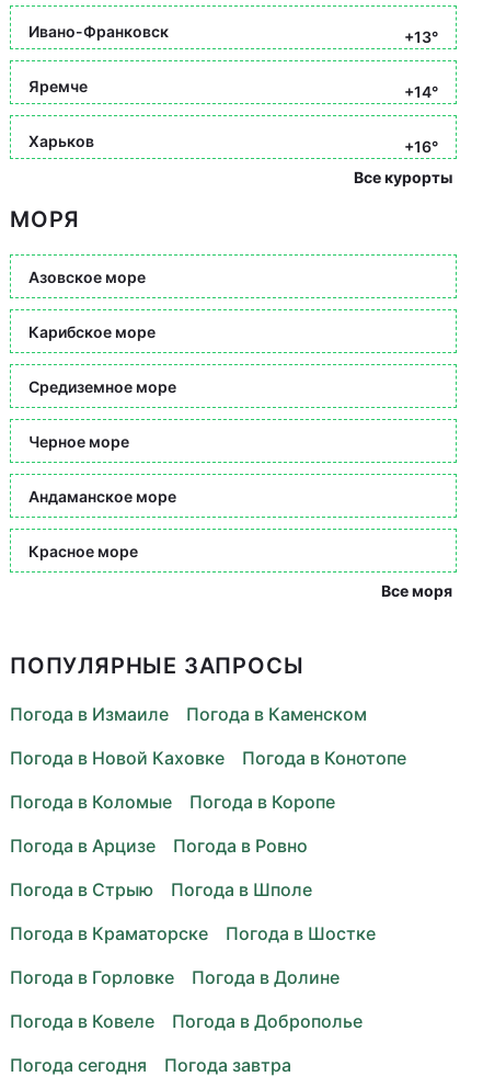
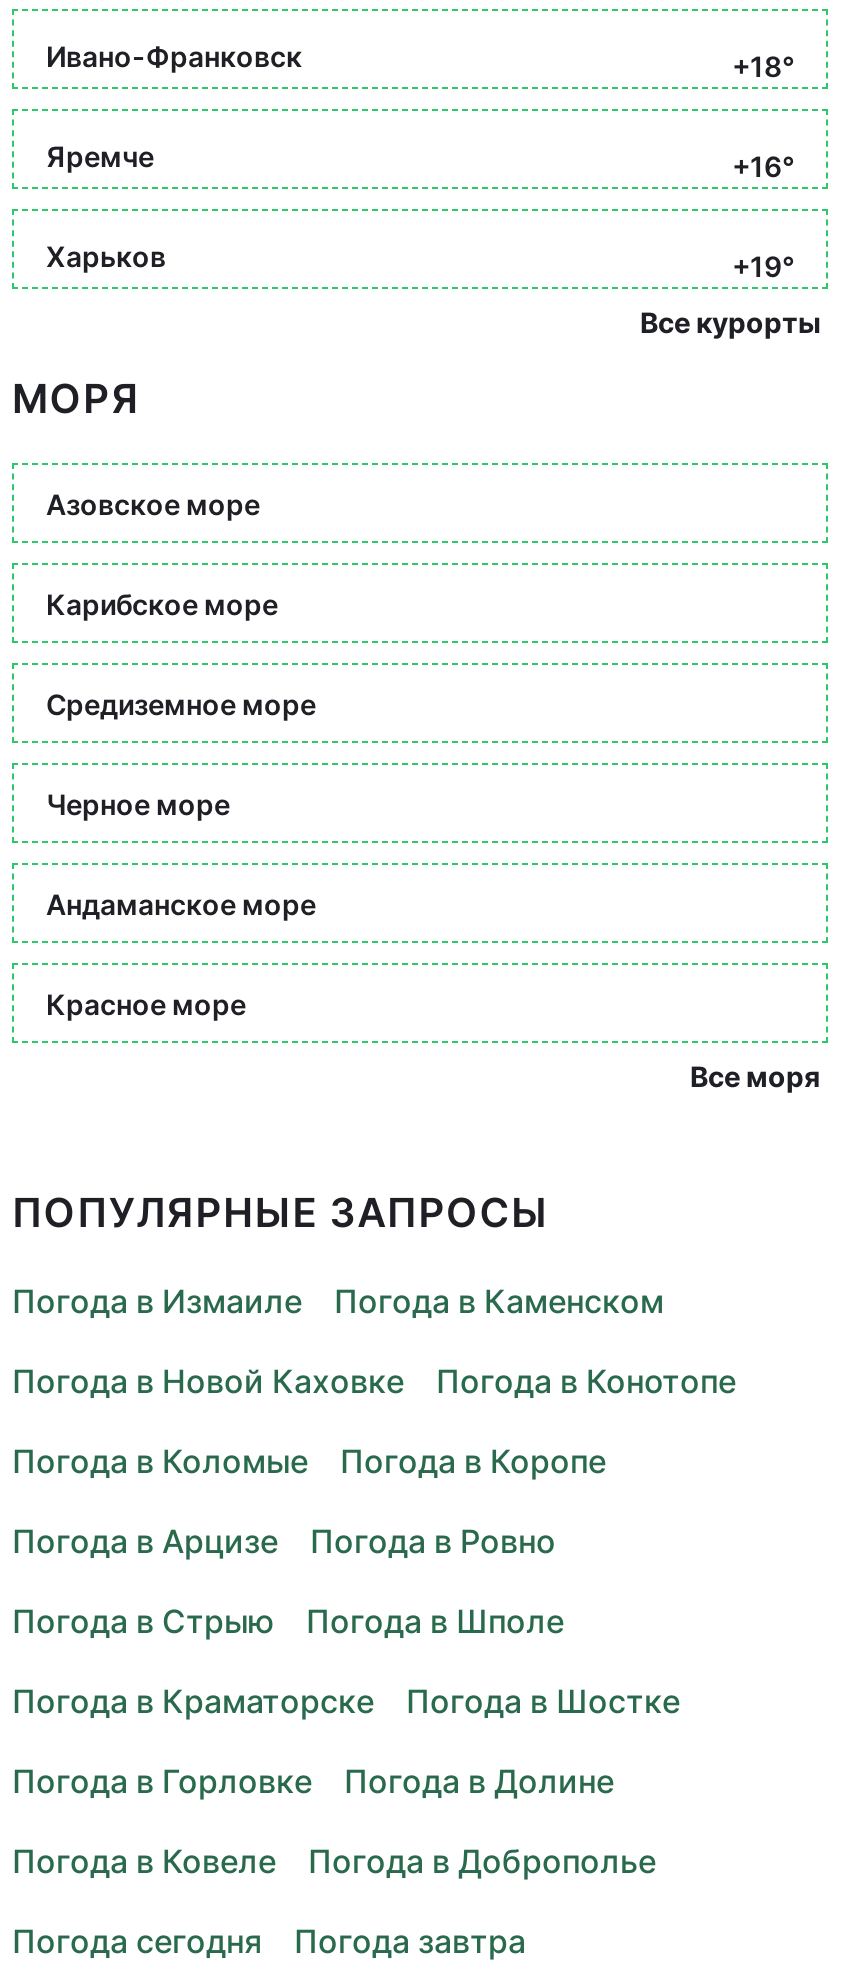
- +13°
+ +18°

- +14°
+ +16°

- +16°
+ +19°
